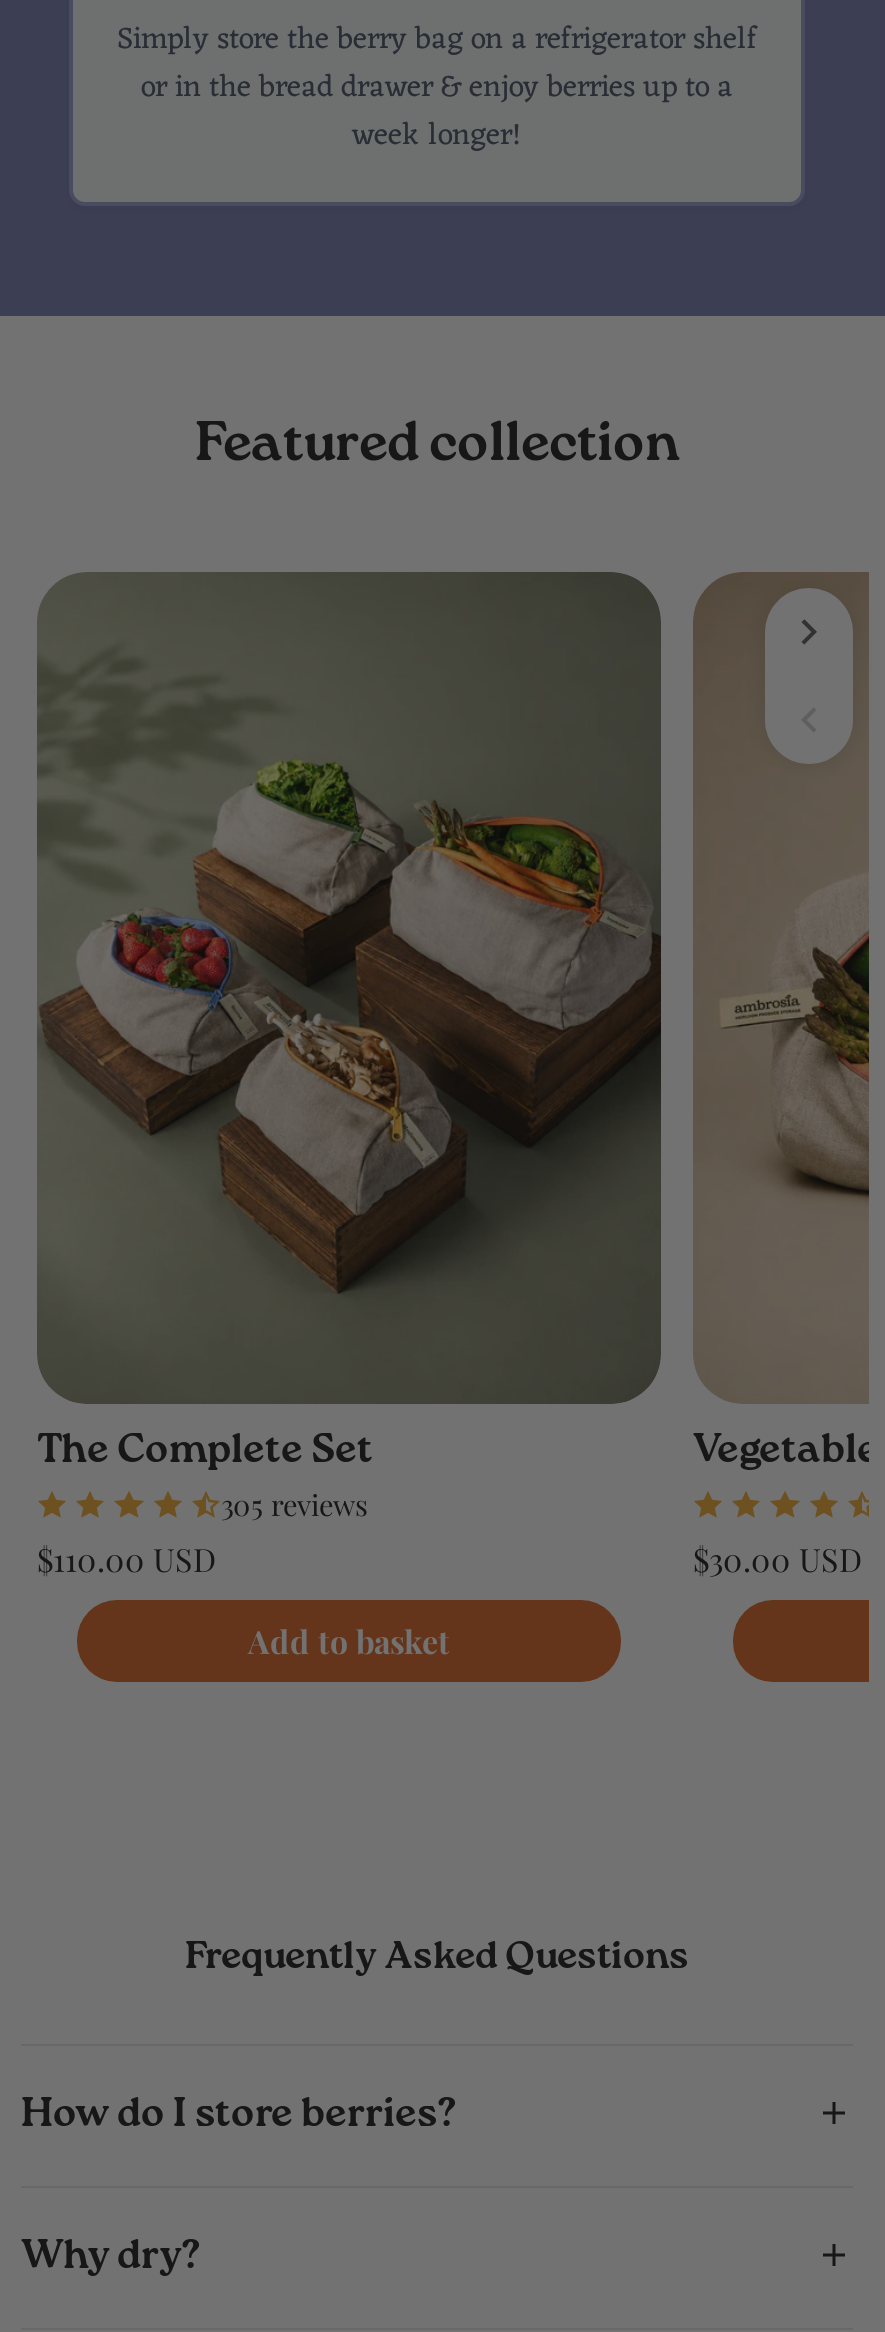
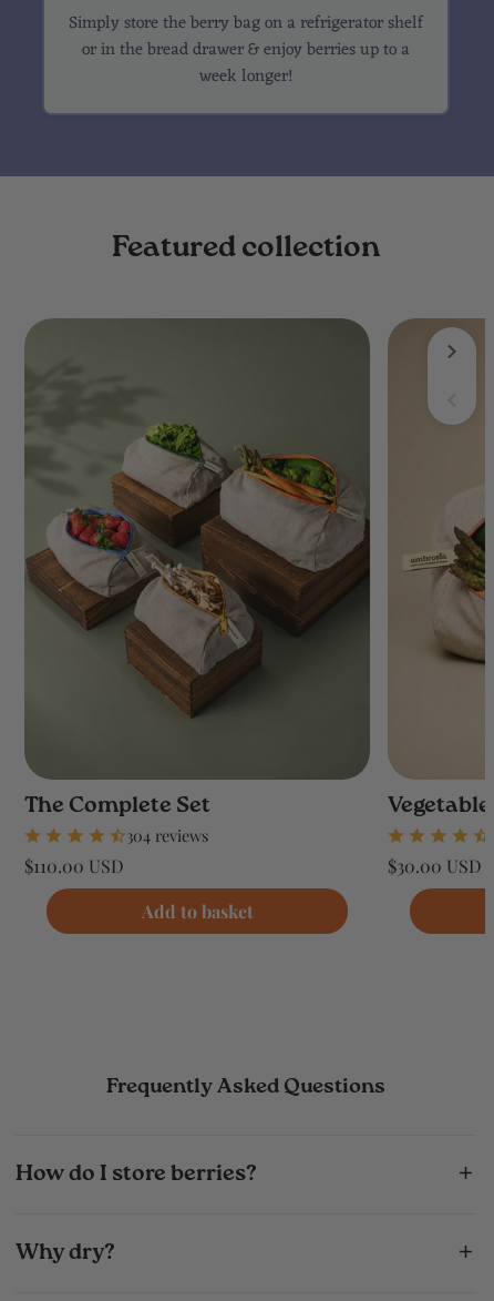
- 305 reviews
+ 304 reviews
